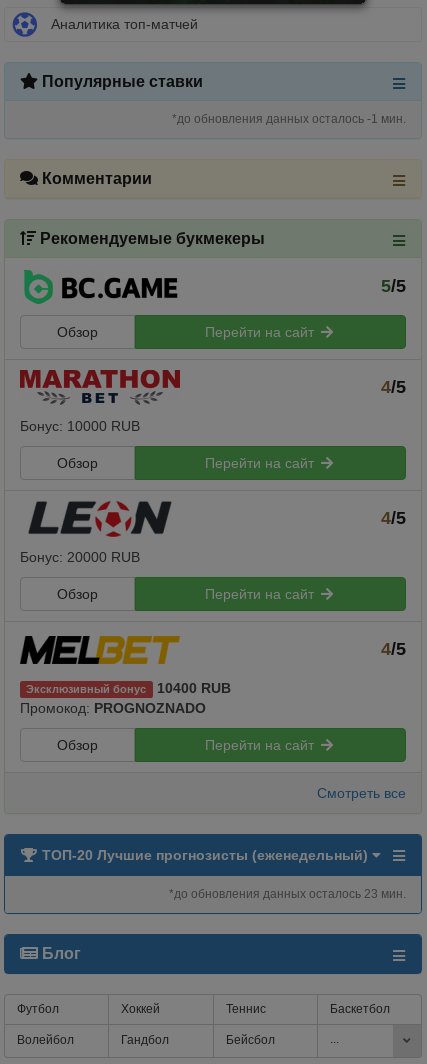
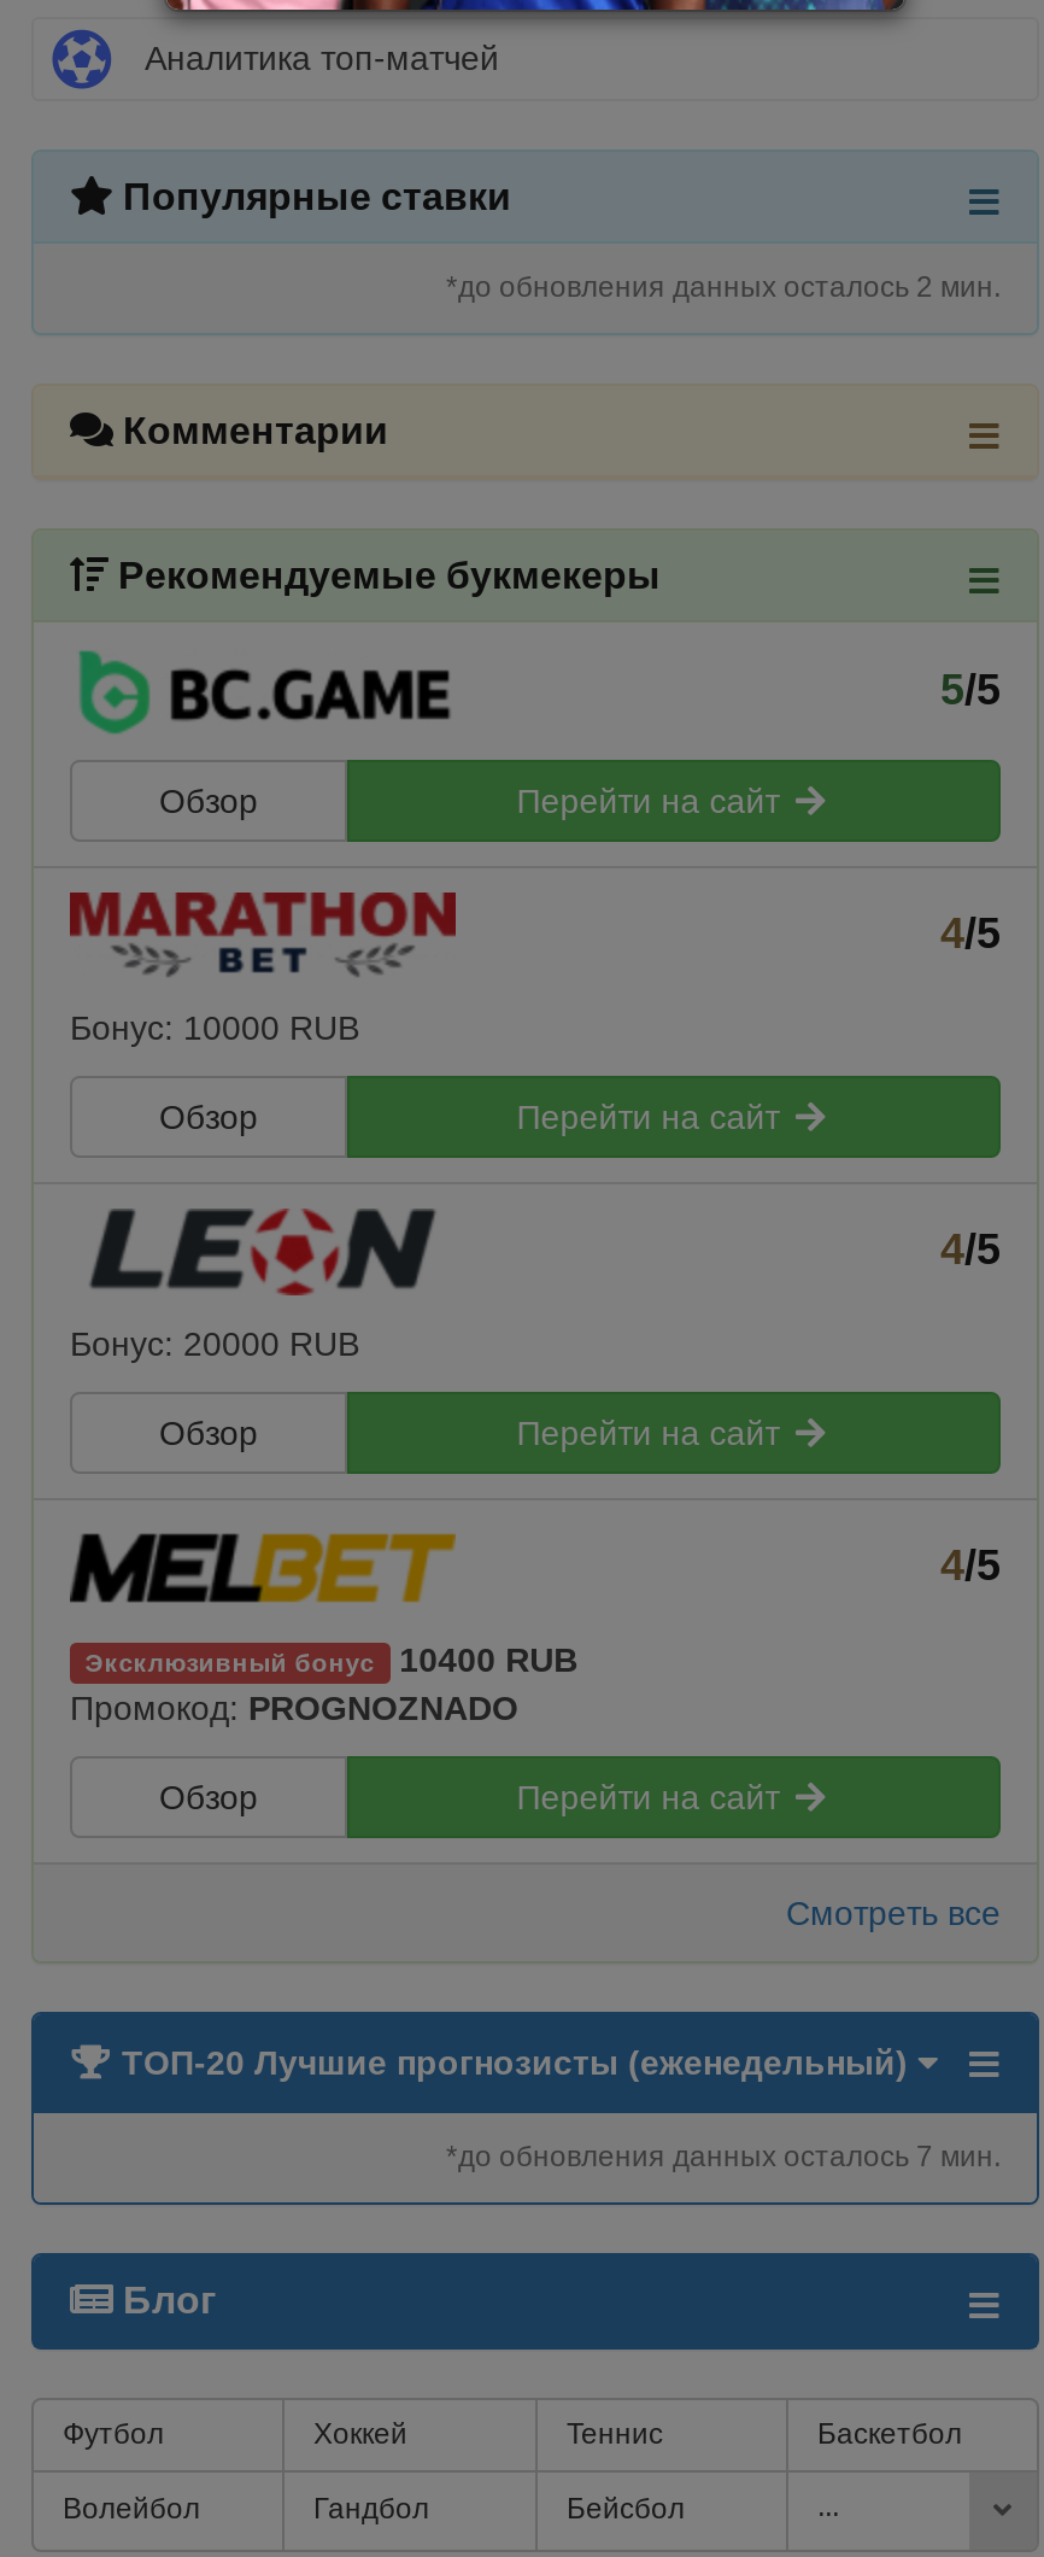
- *до обновления данных осталось -1 мин.
+ *до обновления данных осталось 2 мин.

- *до обновления данных осталось 23 мин.
+ *до обновления данных осталось 7 мин.
